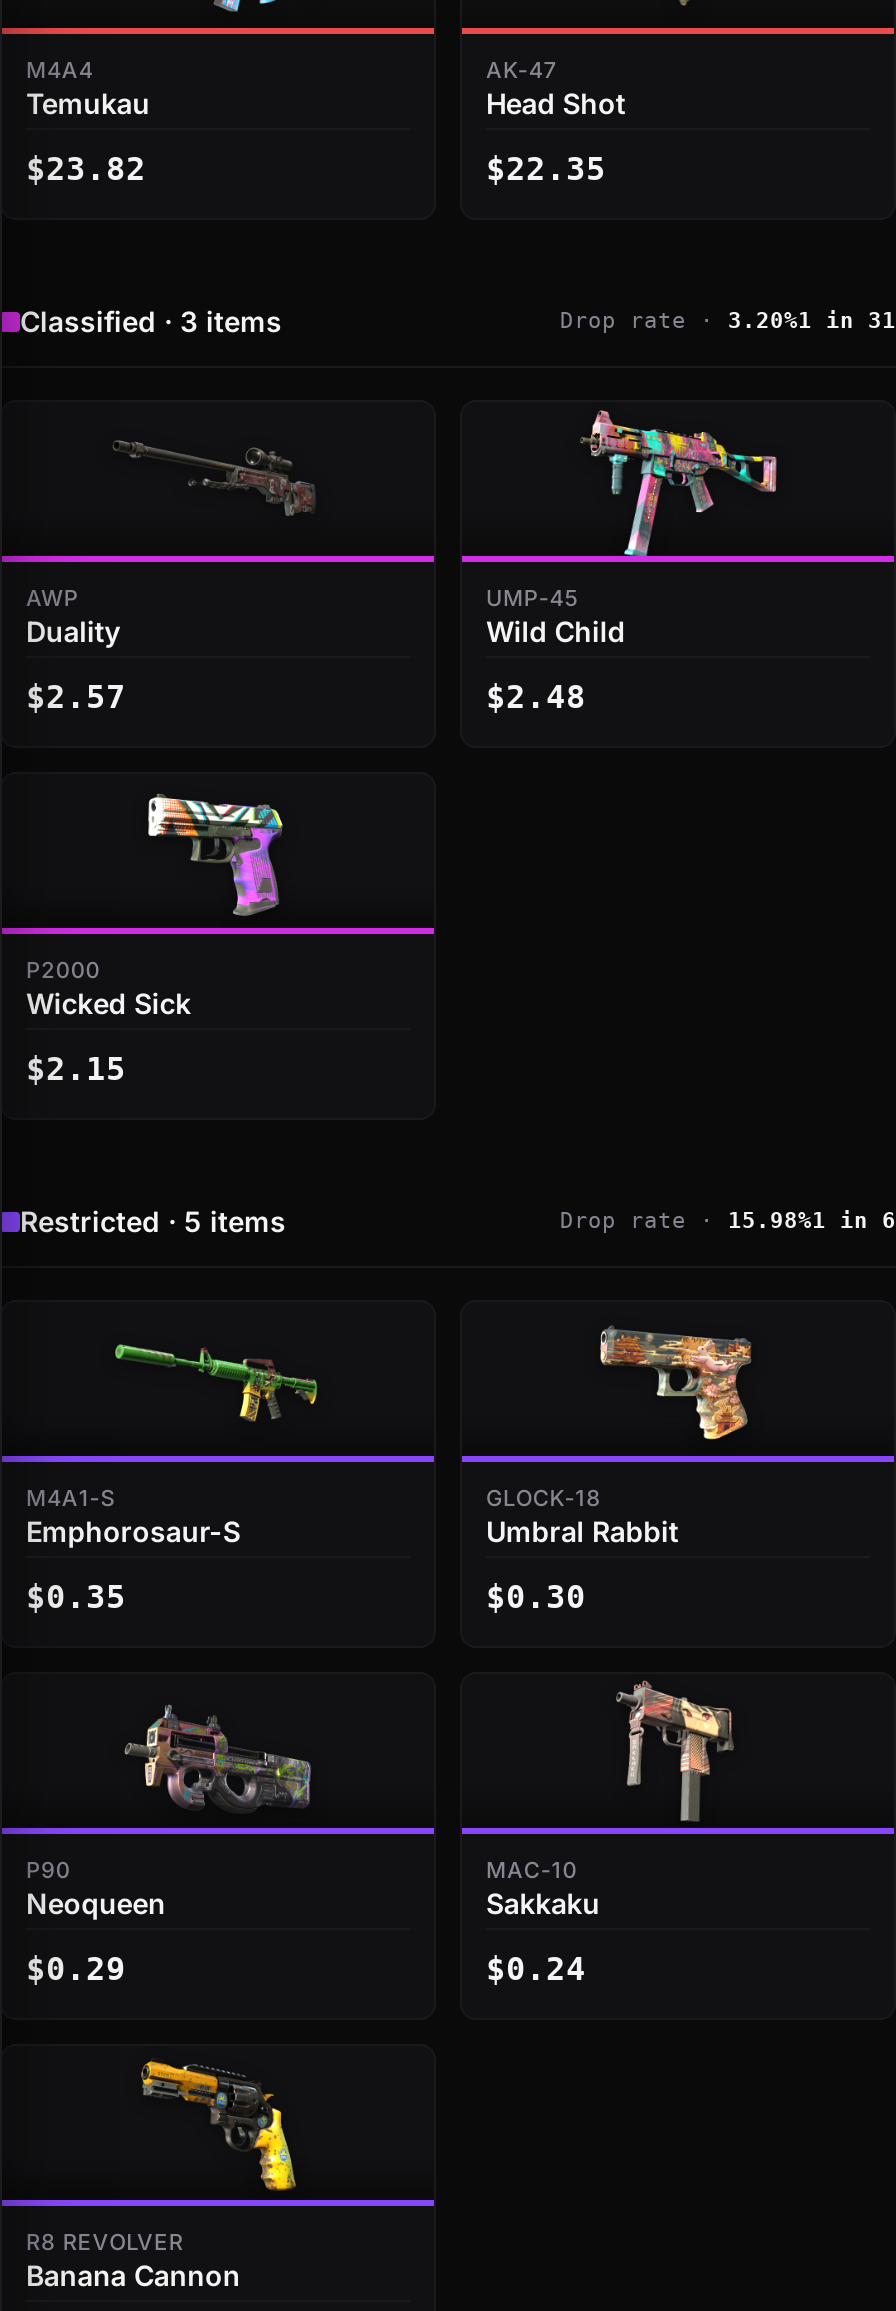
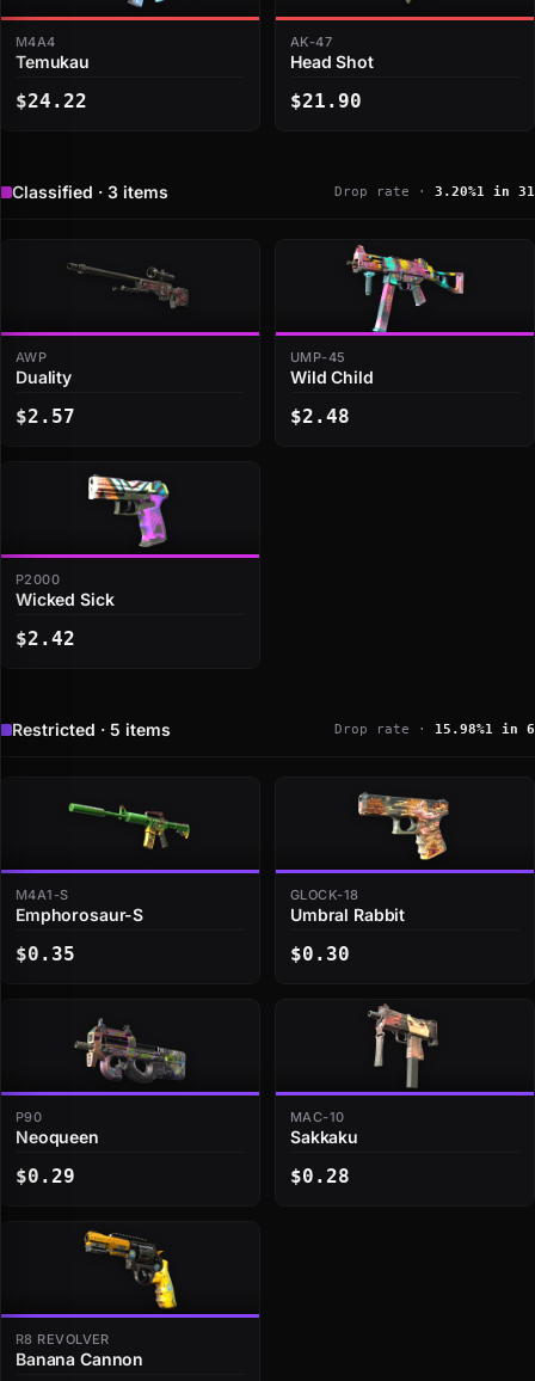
- $23.82
+ $24.22

- $22.35
+ $21.90

- $2.15
+ $2.42

- $0.24
+ $0.28
